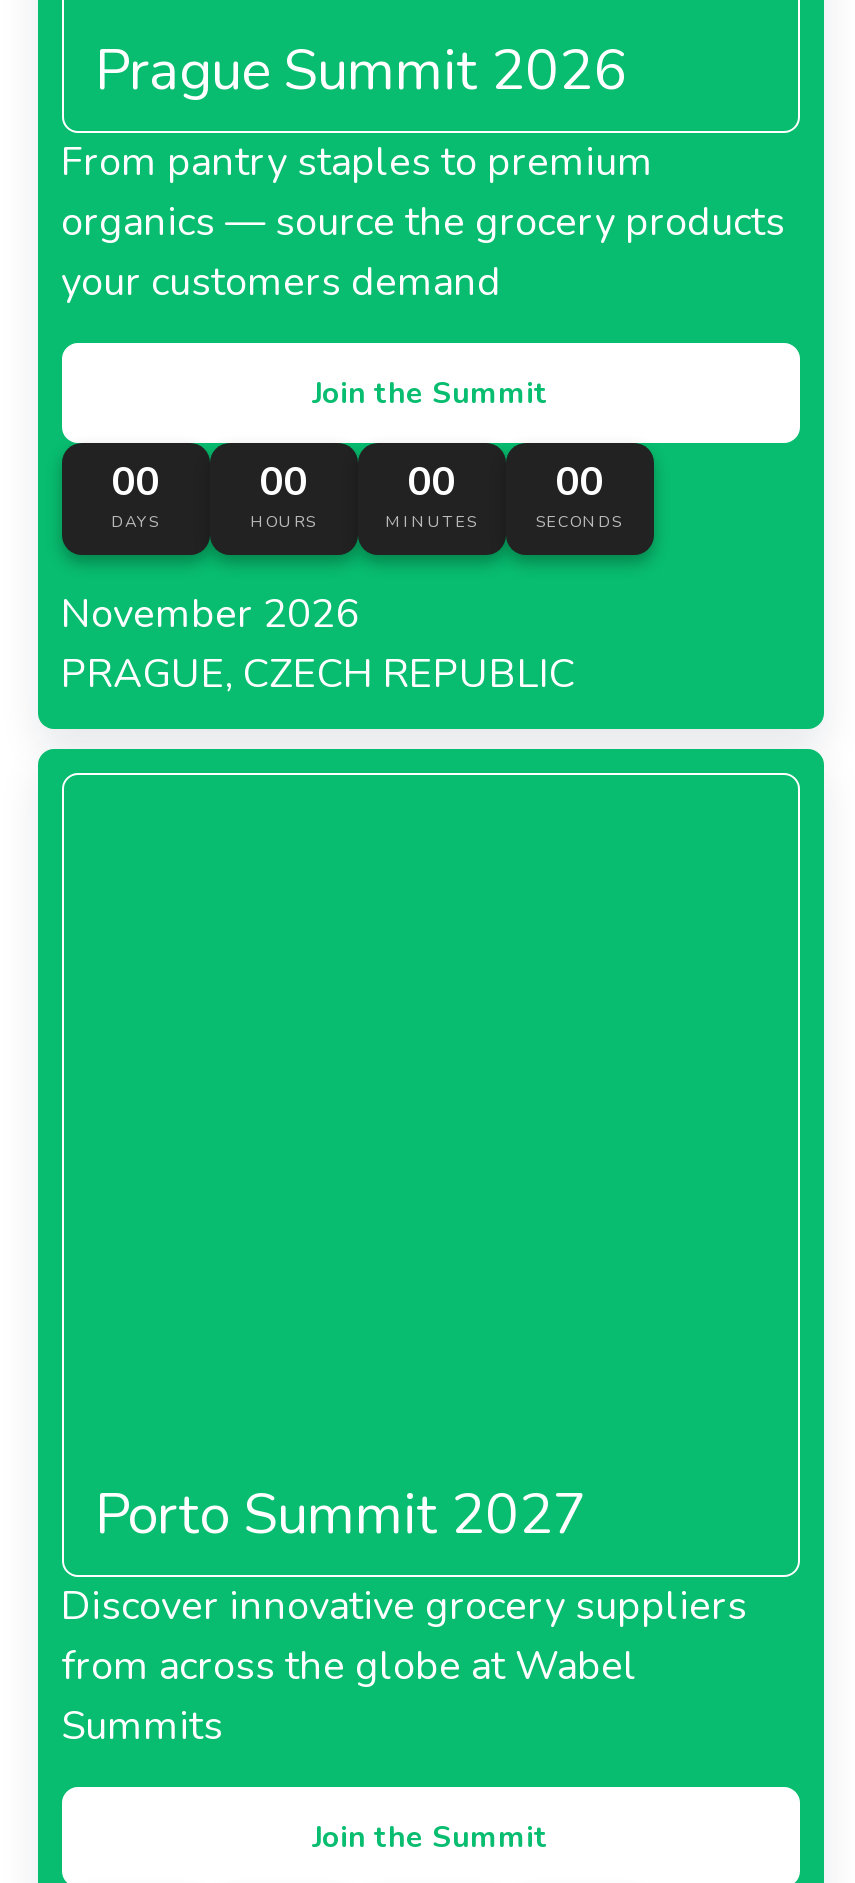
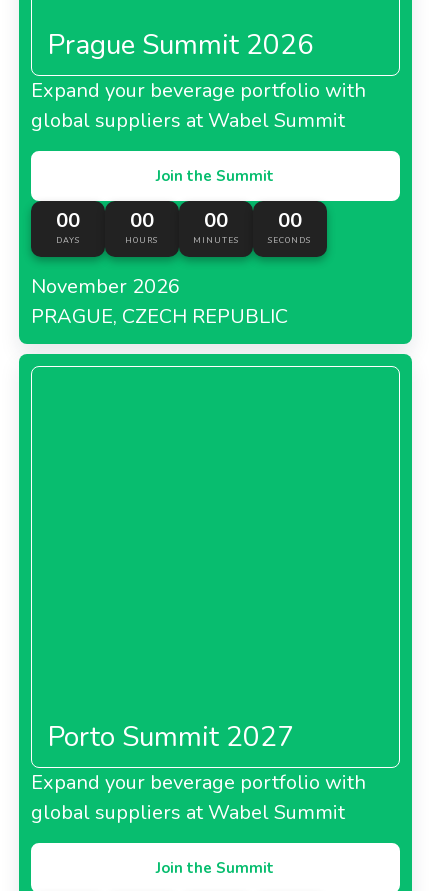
- From pantry staples to premium
- organics — source the grocery products
- your customers demand
+ Expand your beverage portfolio with
+ global suppliers at Wabel Summit

- Discover innovative grocery suppliers
- from across the globe at Wabel
- Summits
+ Expand your beverage portfolio with
+ global suppliers at Wabel Summit
